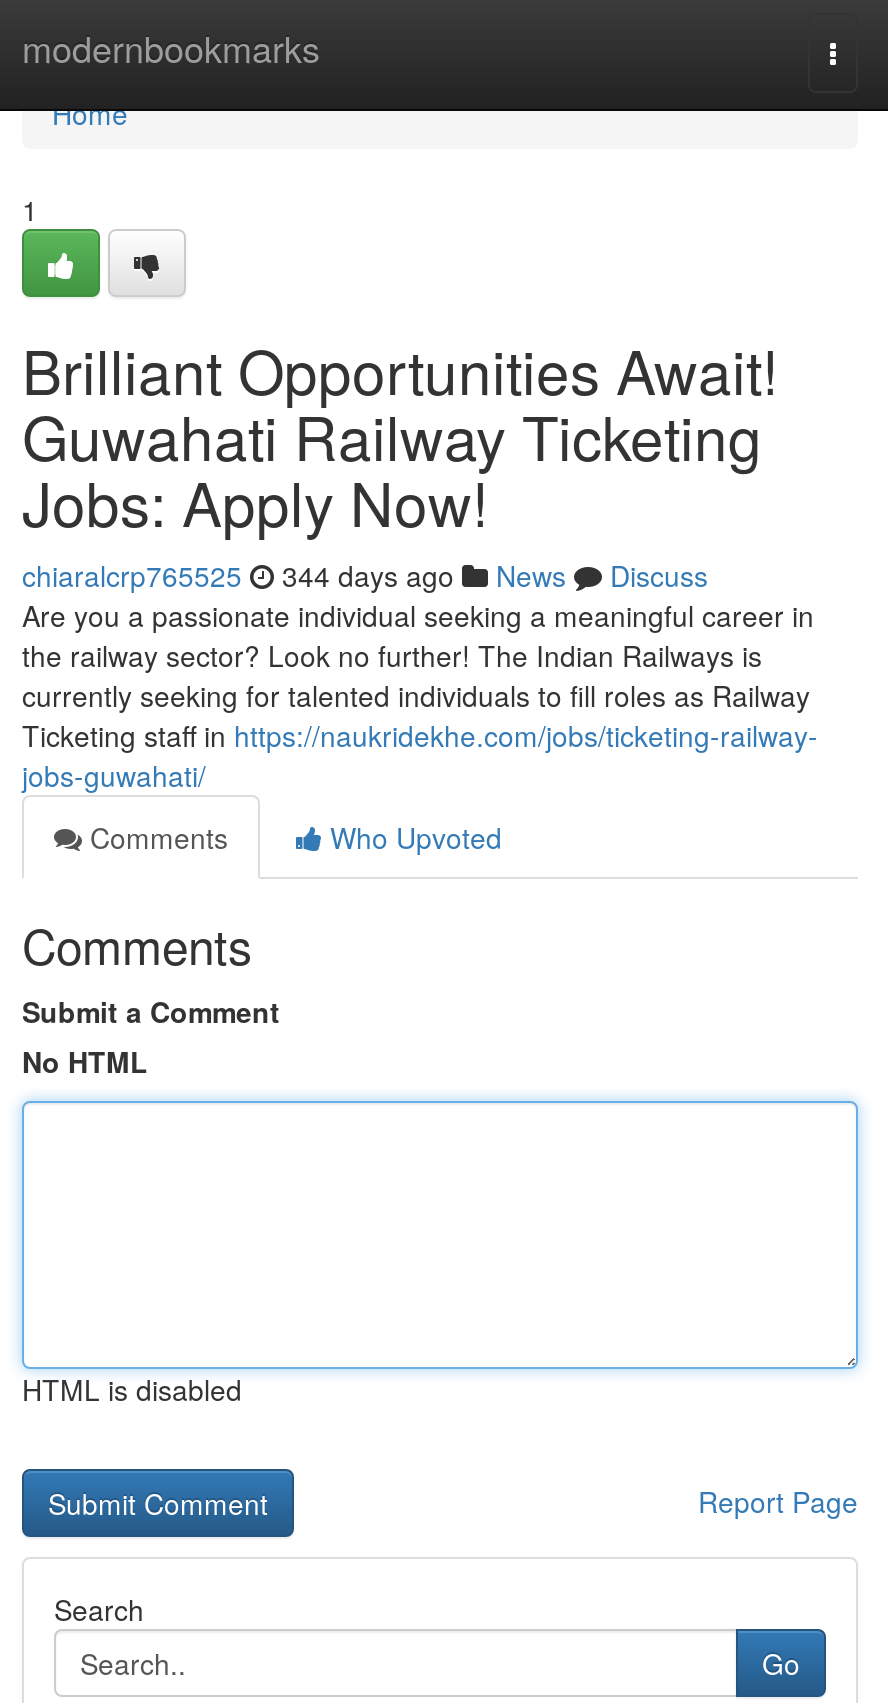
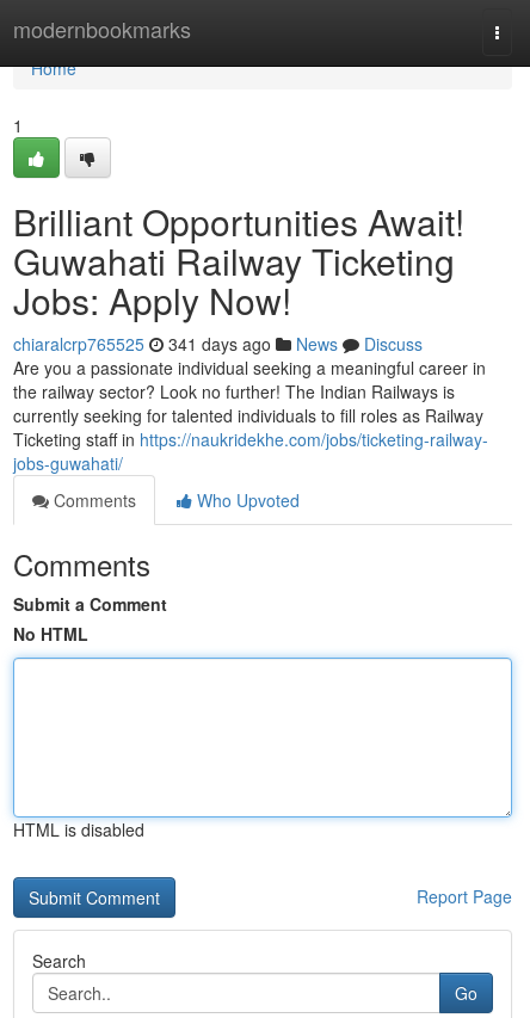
- chiaralcrp765525 344 days ago News Discuss
+ chiaralcrp765525 341 days ago News Discuss
